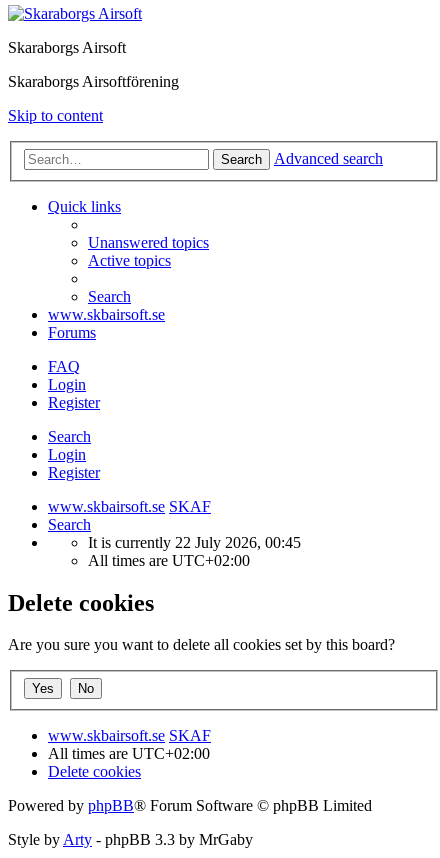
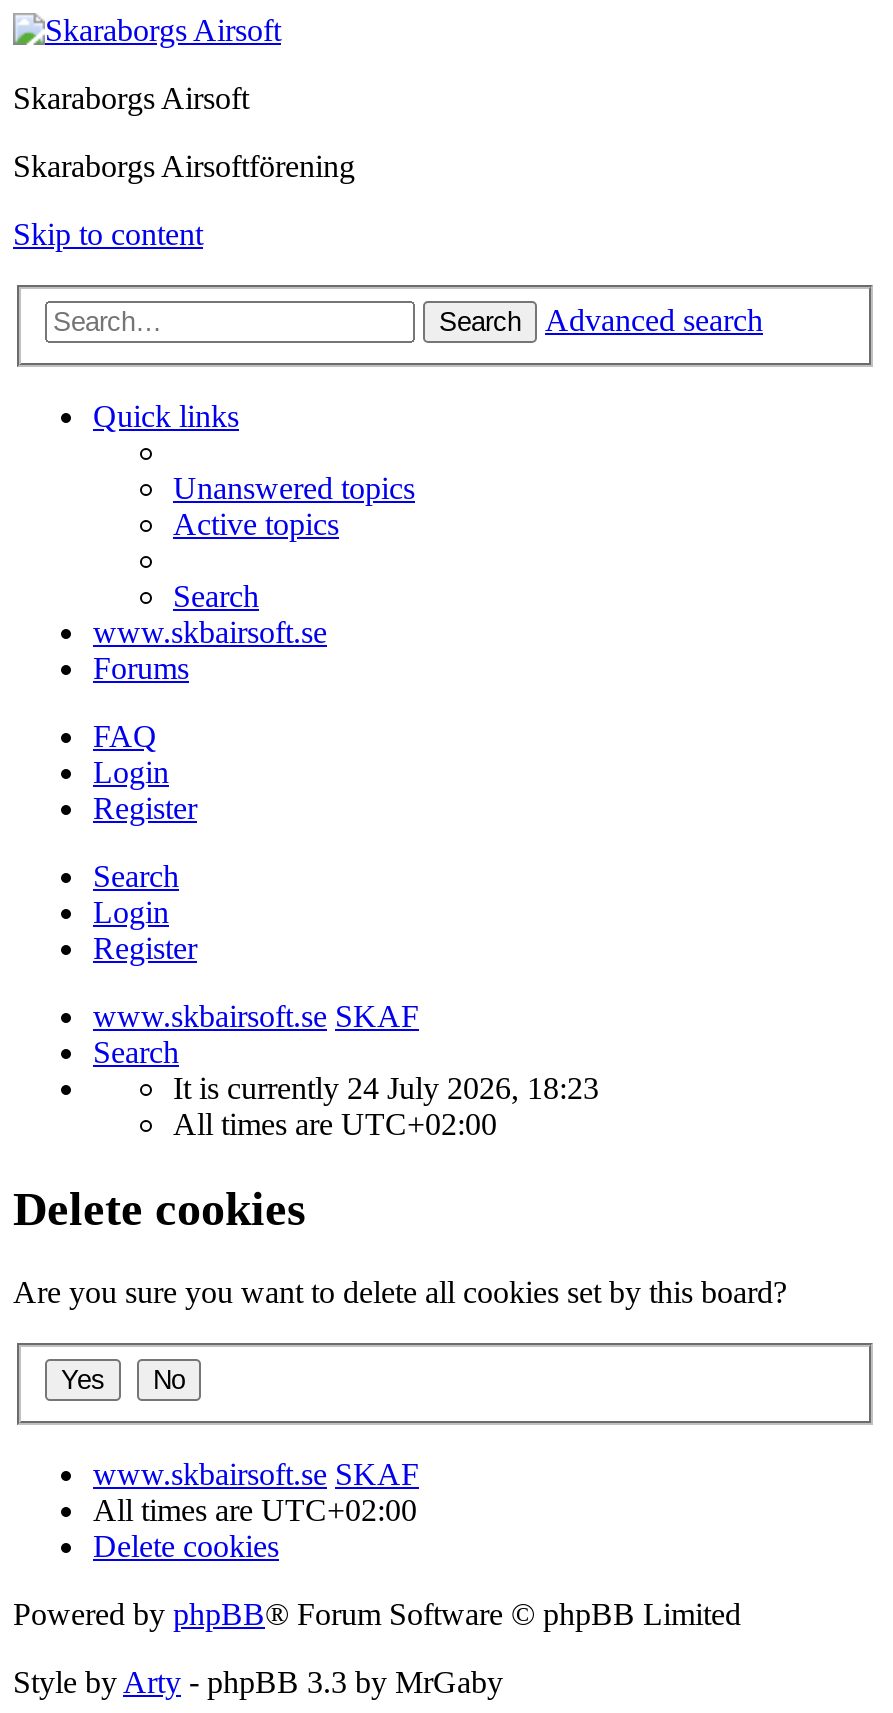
- It is currently 22 July 2026, 00:45
+ It is currently 24 July 2026, 18:23
